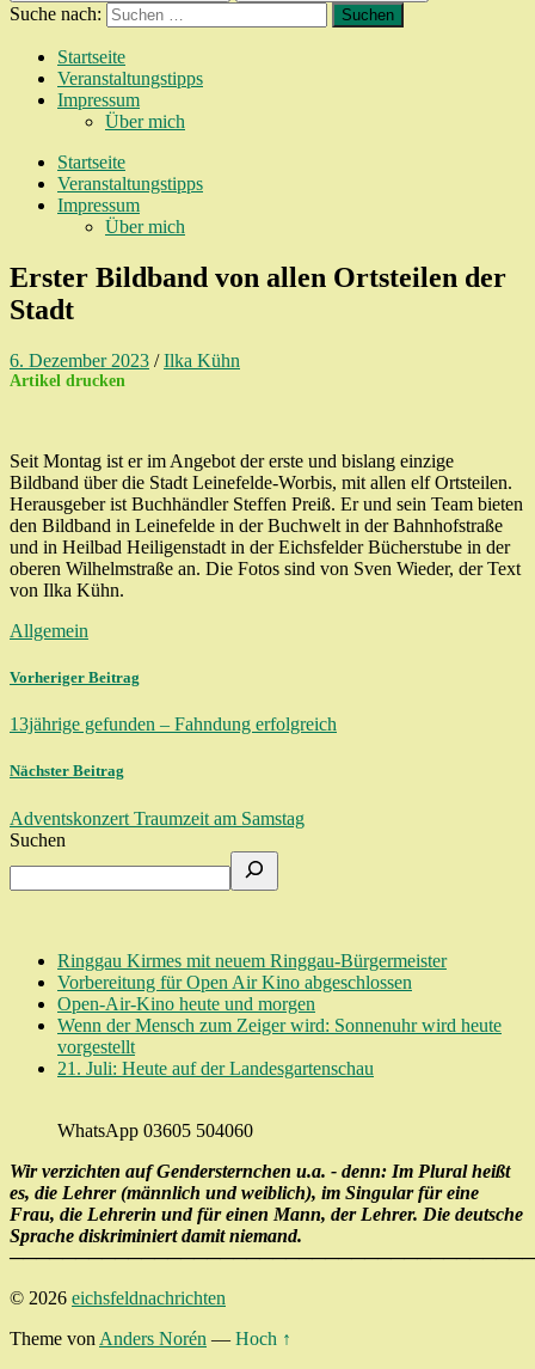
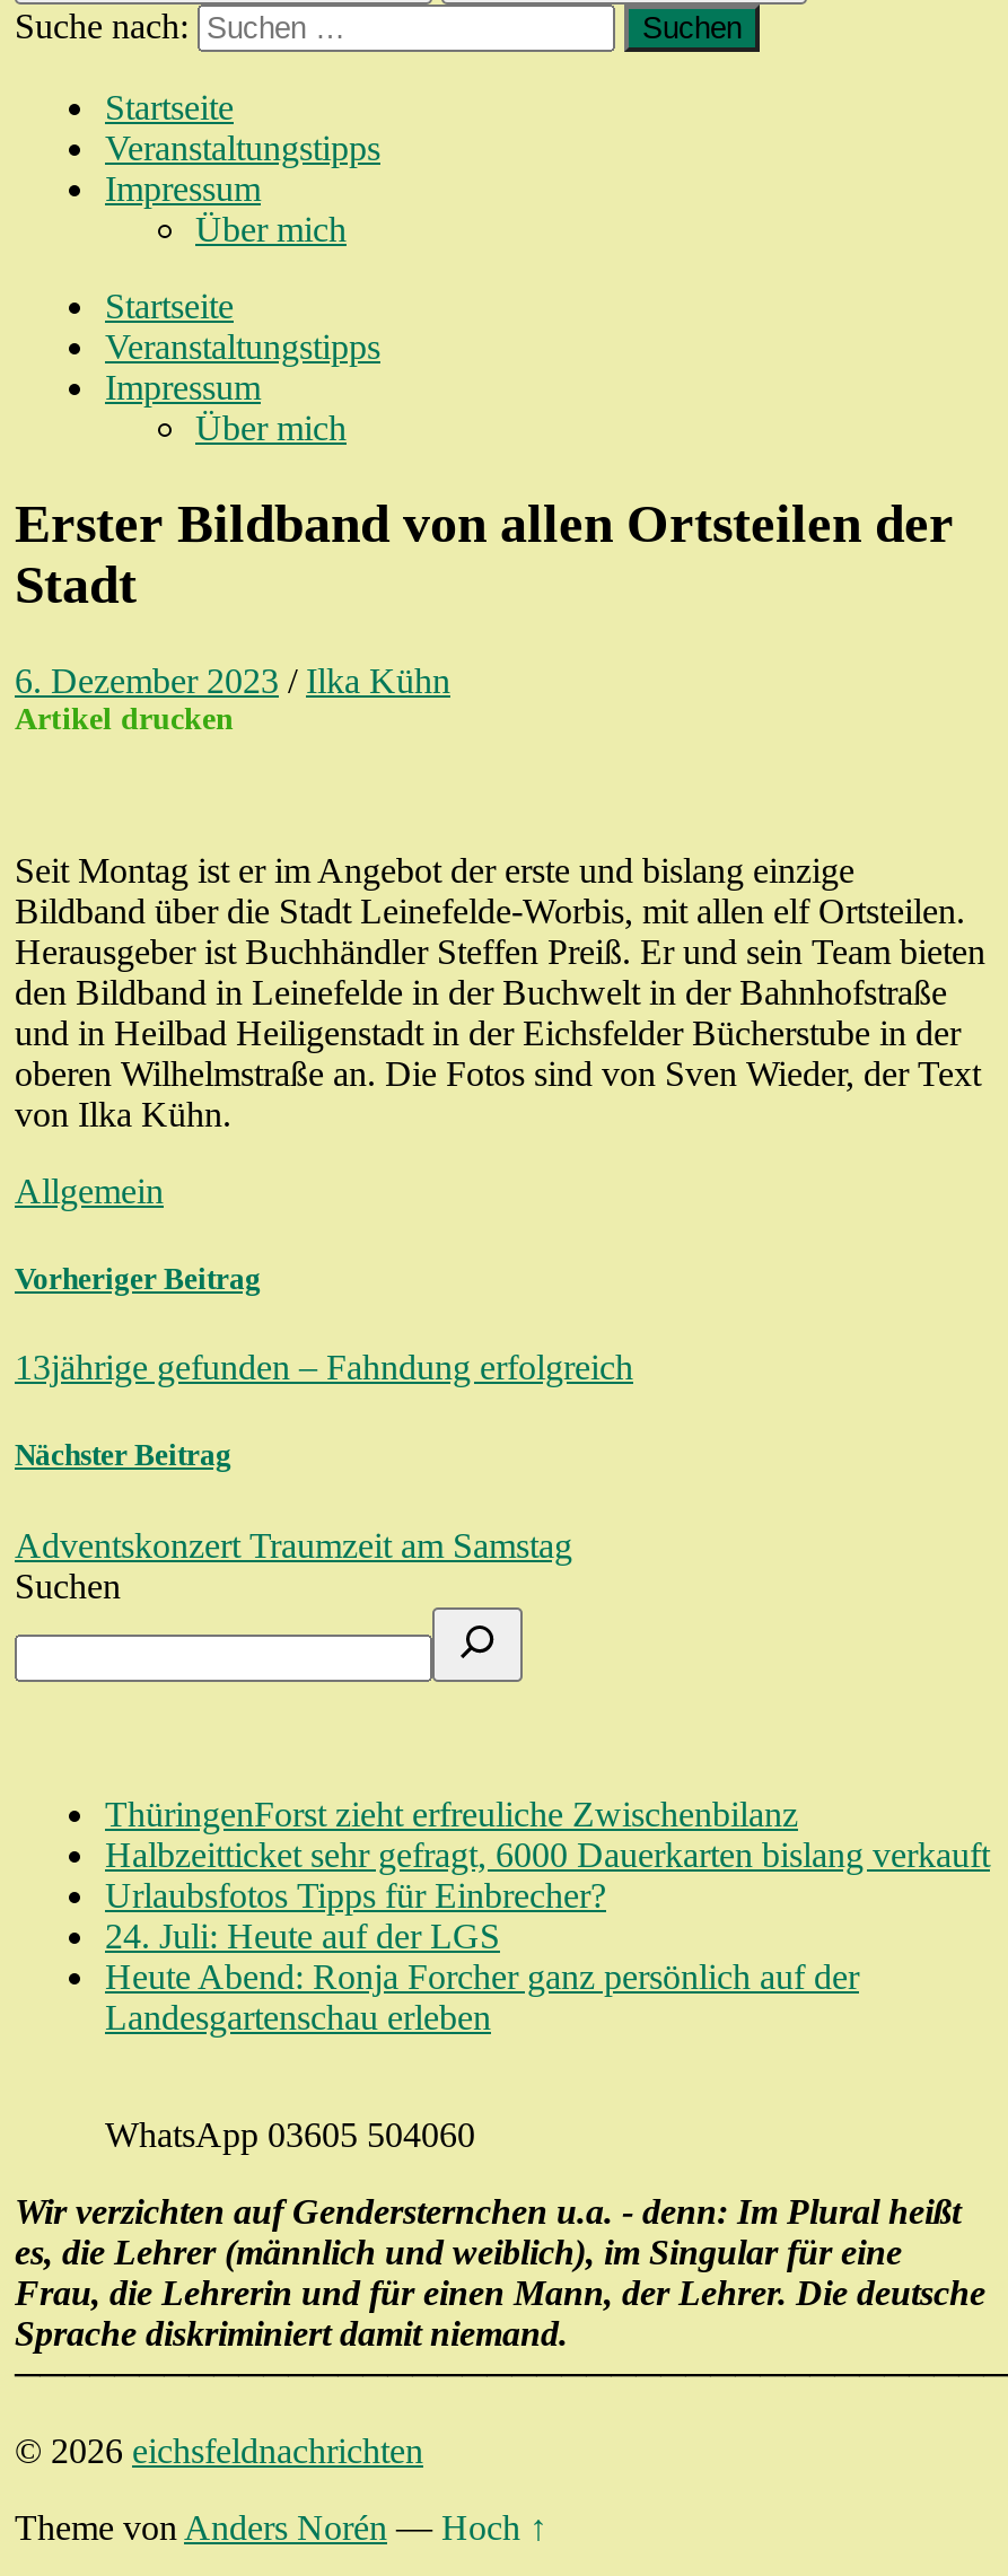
- Ringgau Kirmes mit neuem Ringgau-Bürgermeister
- Vorbereitung für Open Air Kino abgeschlossen
- Open-Air-Kino heute und morgen
- Wenn der Mensch zum Zeiger wird: Sonnenuhr wird heute
- vorgestellt
- 21. Juli: Heute auf der Landesgartenschau
+ ThüringenForst zieht erfreuliche Zwischenbilanz
+ Halbzeitticket sehr gefragt, 6000 Dauerkarten bislang verkauft
+ Urlaubsfotos Tipps für Einbrecher?
+ 24. Juli: Heute auf der LGS
+ Heute Abend: Ronja Forcher ganz persönlich auf der
+ Landesgartenschau erleben
